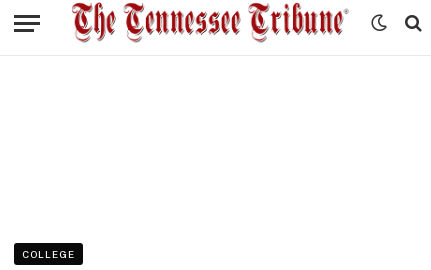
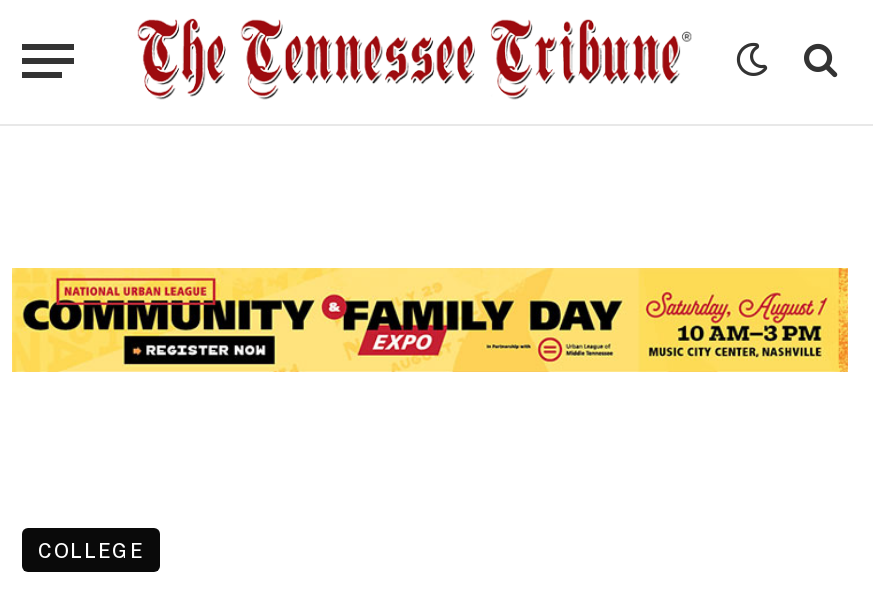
+ [image]
